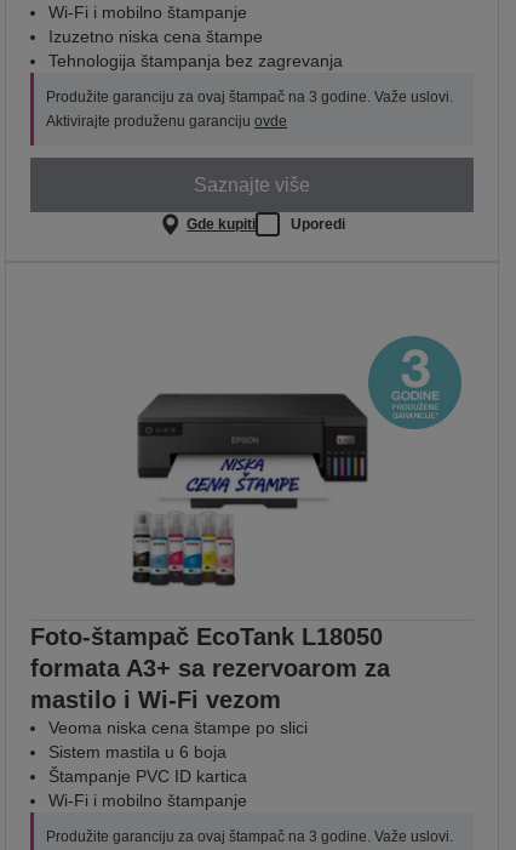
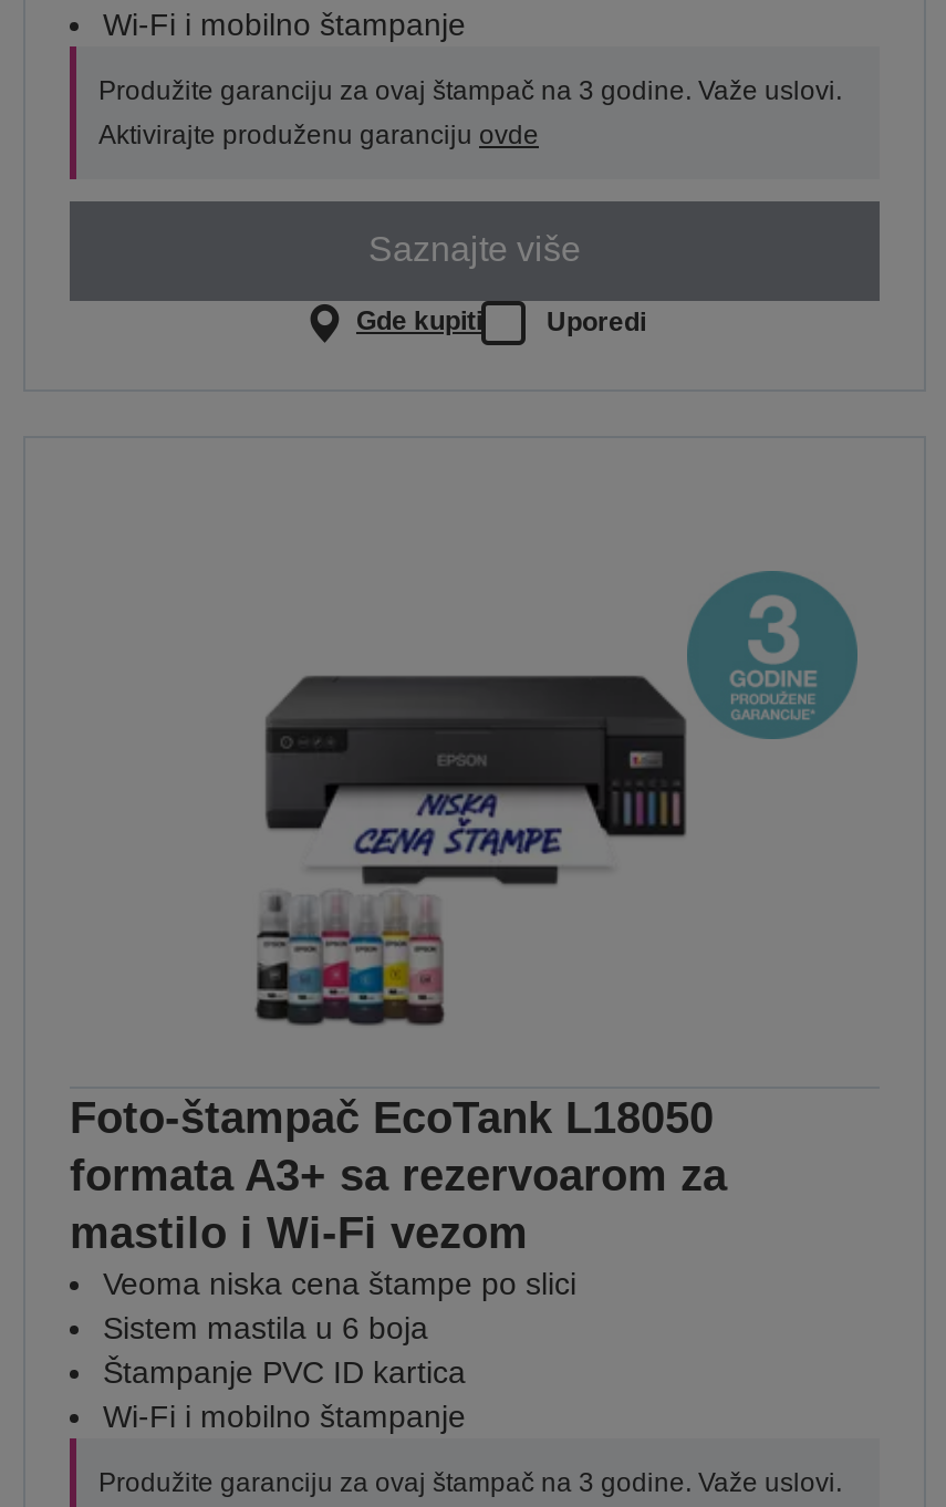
- Izuzetno niska cena štampe
- Tehnologija štampanja bez zagrevanja

moved up: Produžite garanciju za ovaj štampač na 3 godine. Važe uslovi. | Aktivirajte produženu garanciju ovde | Saznajte više | Gde kupiti | Uporedi
